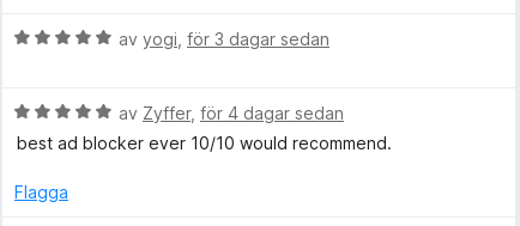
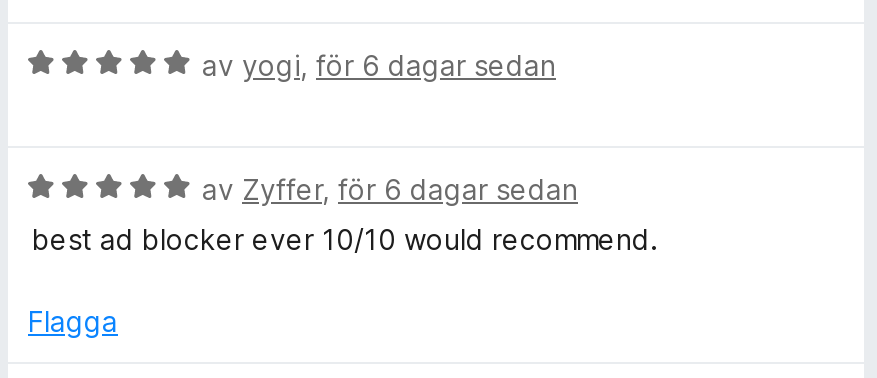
- av yogi, för 3 dagar sedan
+ av yogi, för 6 dagar sedan

- av Zyffer, för 4 dagar sedan
+ av Zyffer, för 6 dagar sedan
